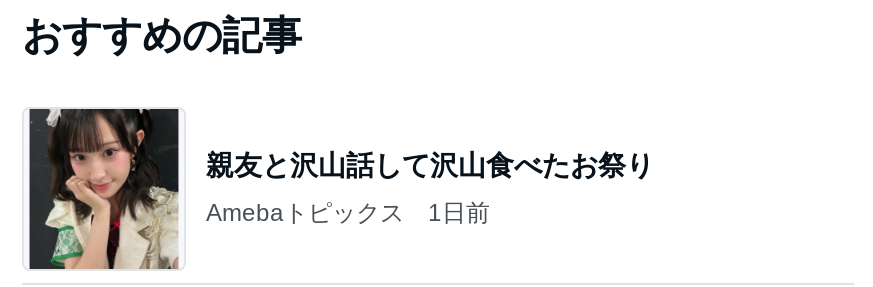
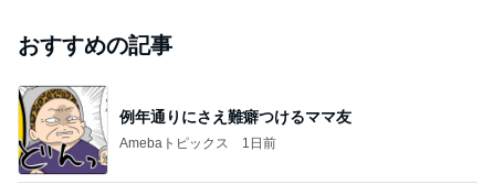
- [image]
- 親友と沢山話して沢山食べたお祭り
+ [image]
+ 例年通りにさえ難癖つけるママ友
